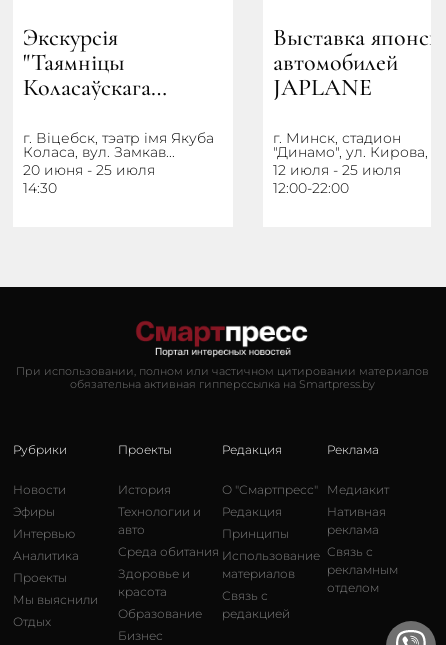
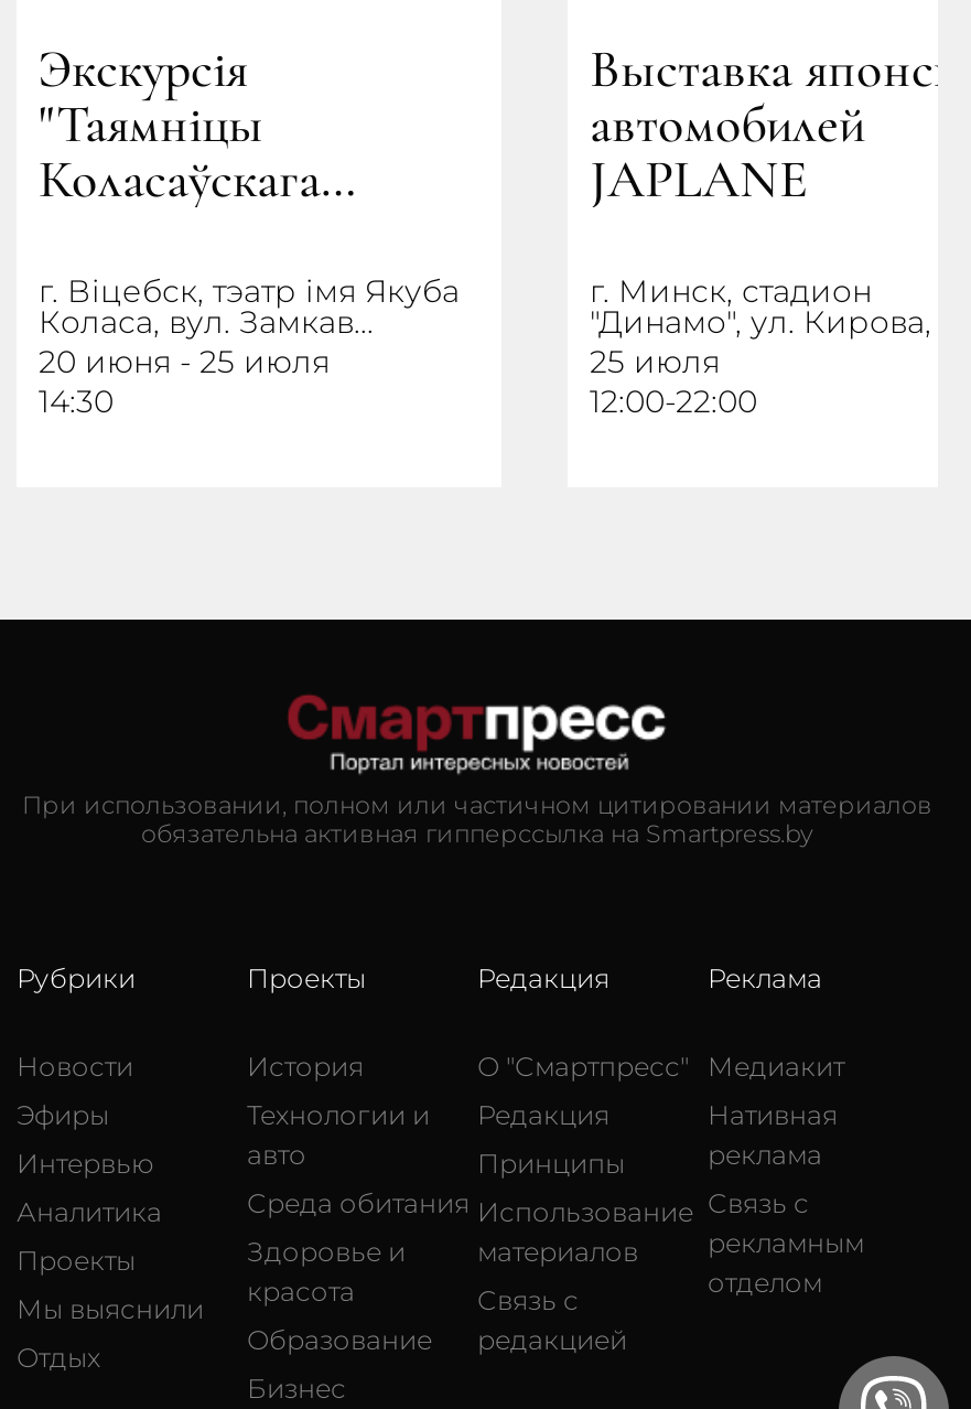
- 12 июля - 25 июля
+ 25 июля
